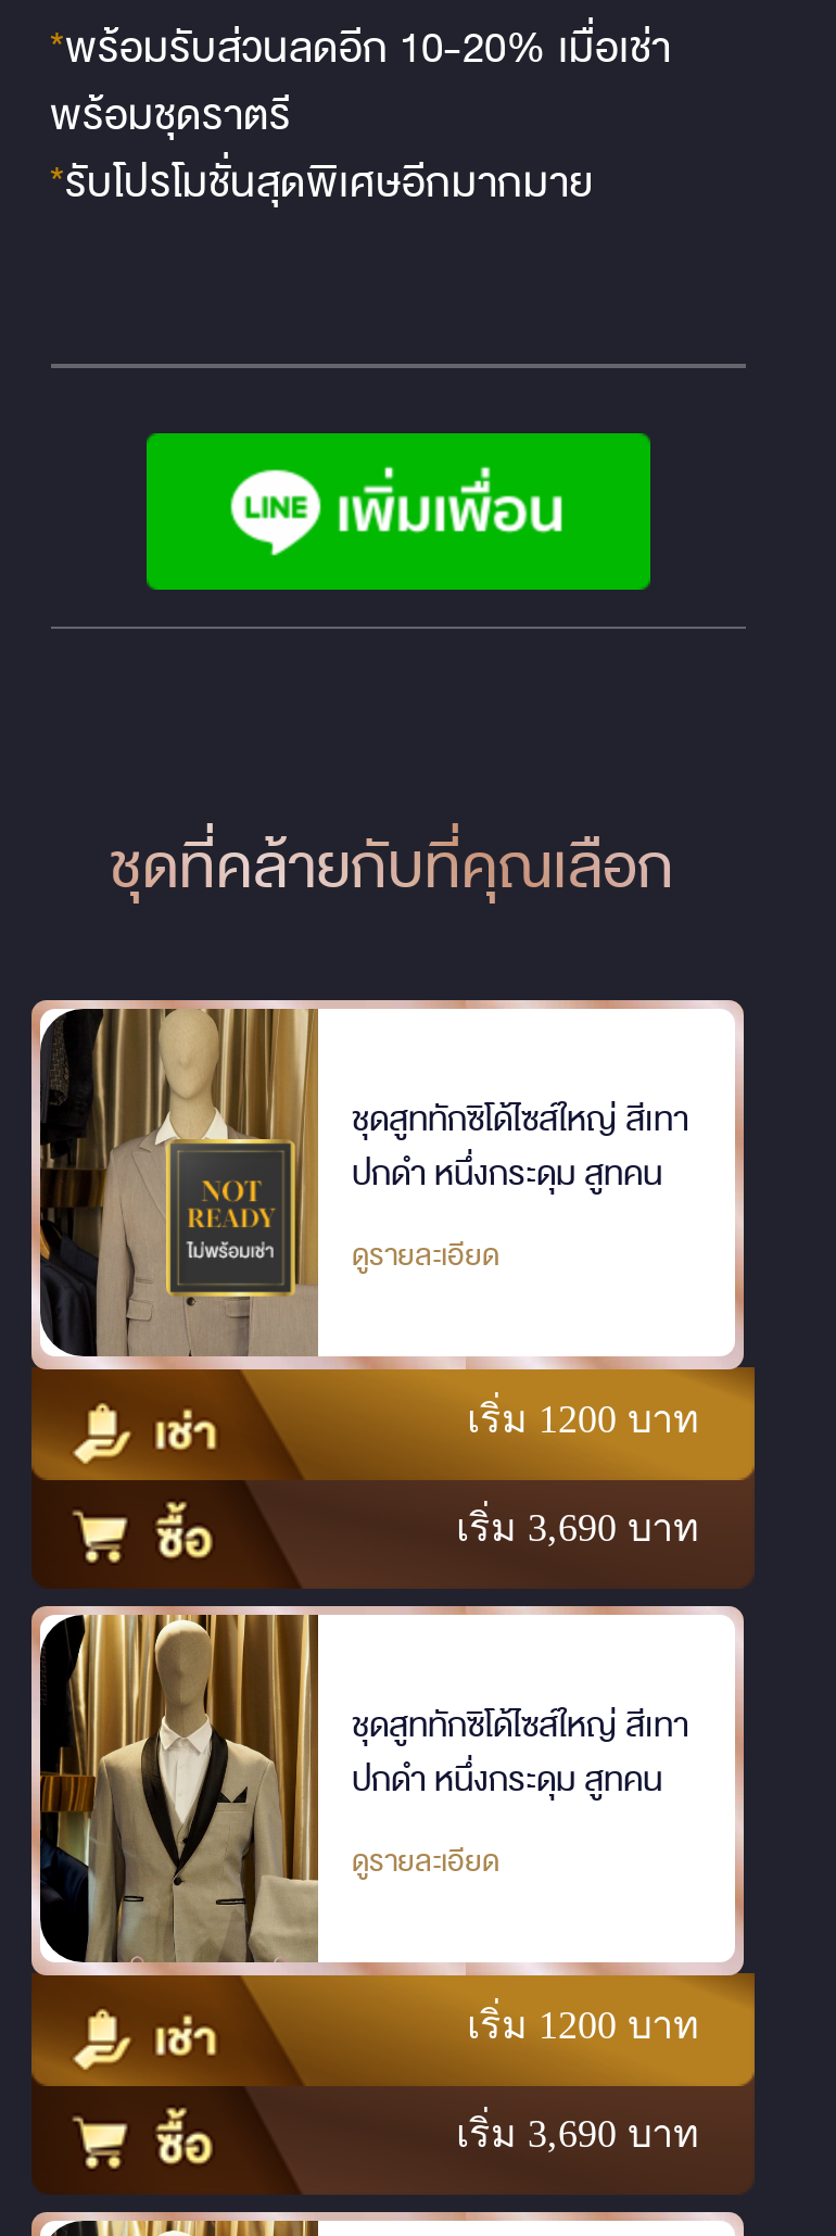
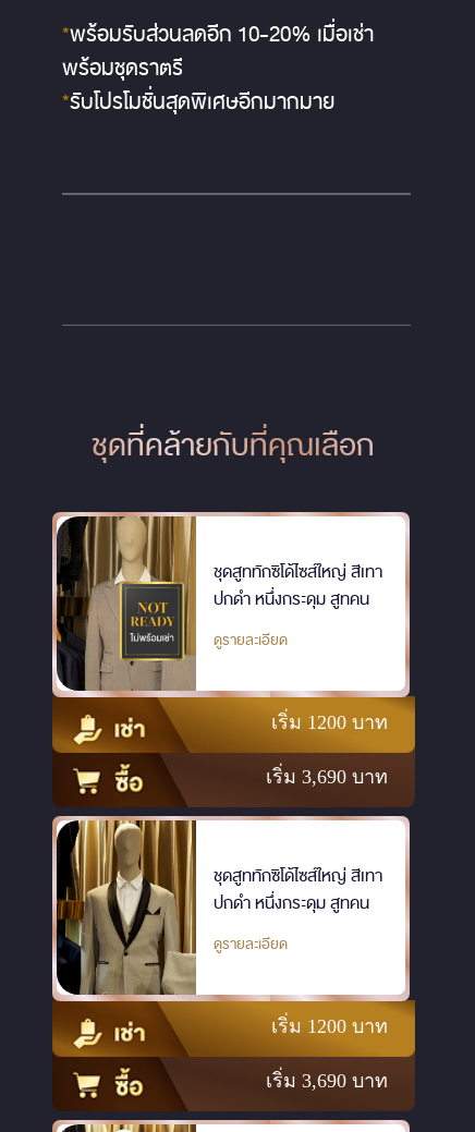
- [image]
